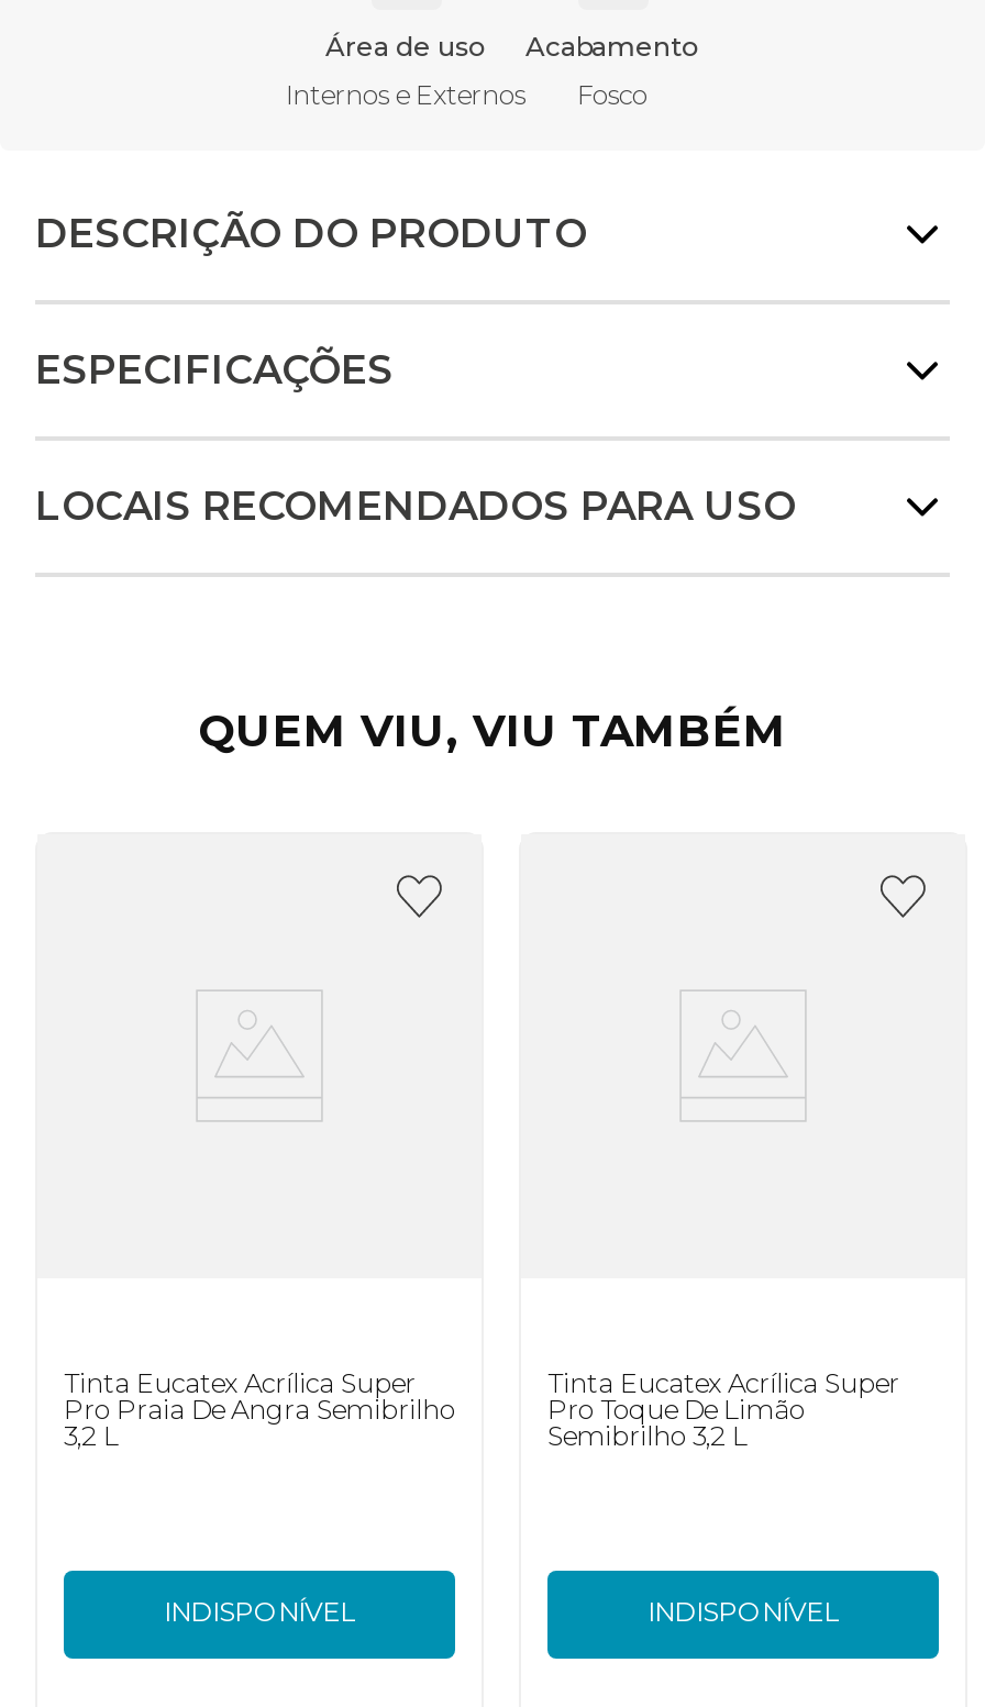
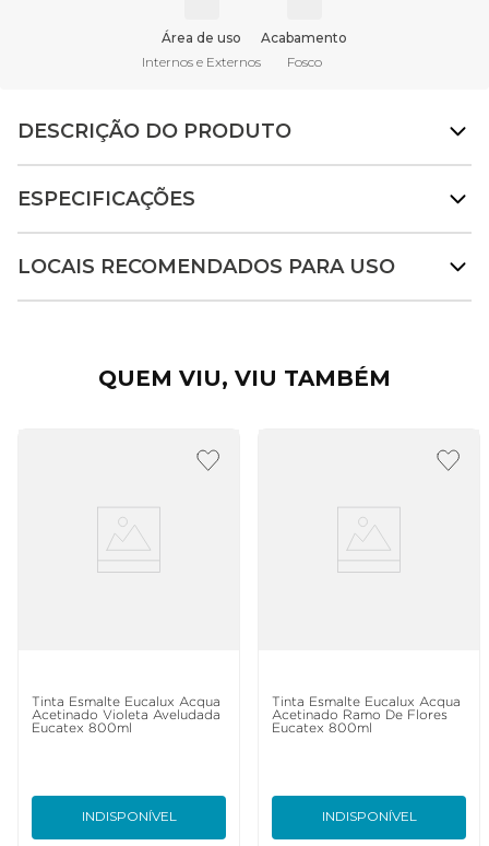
- Tinta Eucatex Acrílica Super
- Pro Praia De Angra Semibrilho
- 3,2 L
+ Tinta Esmalte Eucalux Acqua
+ Acetinado Violeta Aveludada
+ Eucatex 800ml

- Tinta Eucatex Acrílica Super
- Pro Toque De Limão
- Semibrilho 3,2 L
+ Tinta Esmalte Eucalux Acqua
+ Acetinado Ramo De Flores
+ Eucatex 800ml
